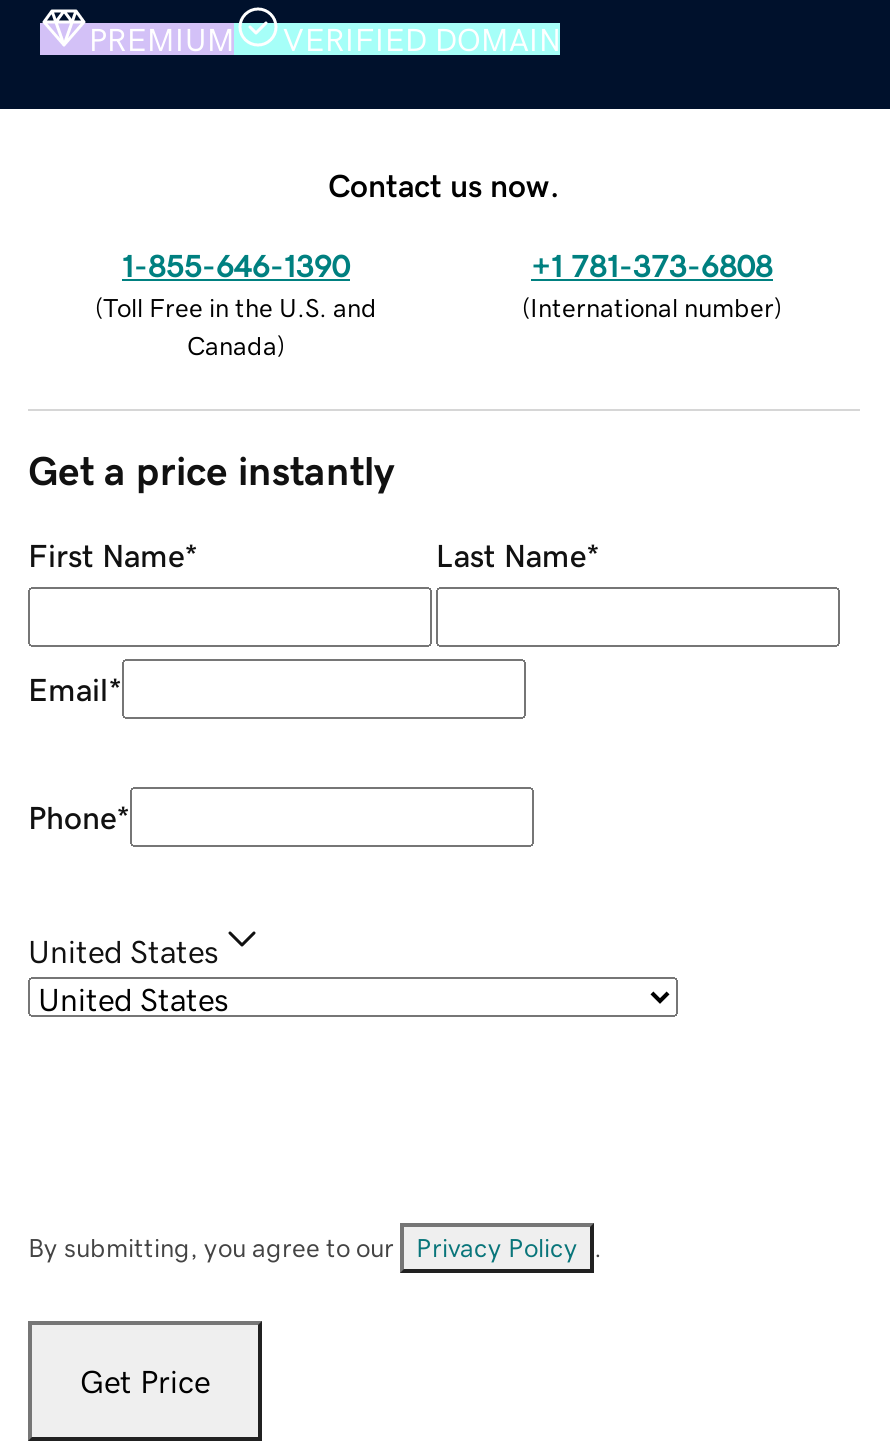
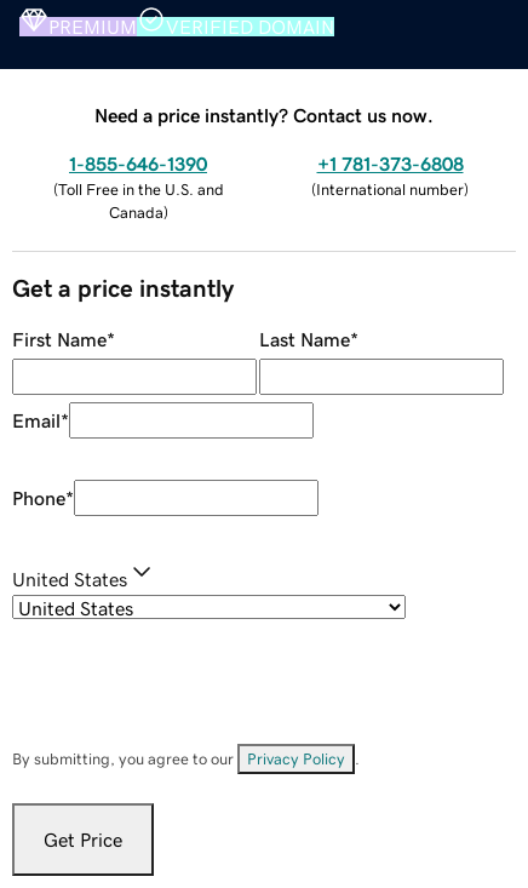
- Contact us now.
+ Need a price instantly? Contact us now.
